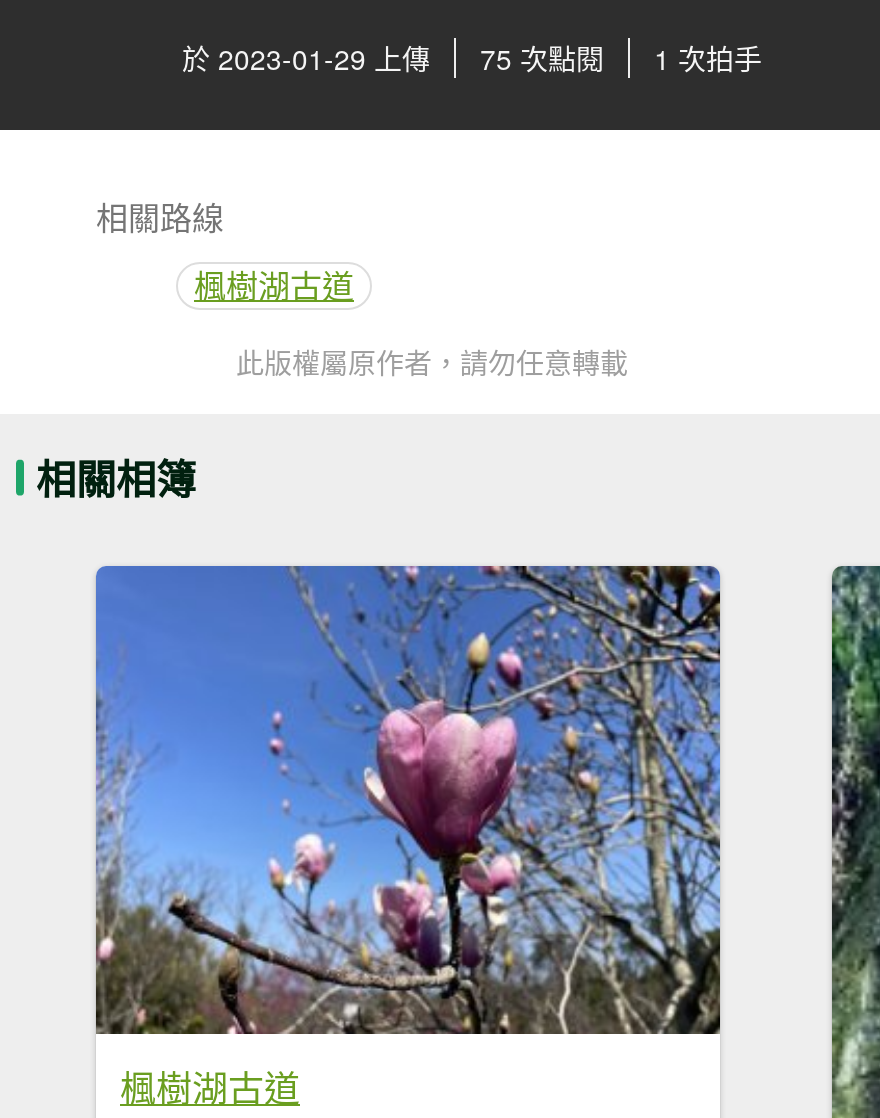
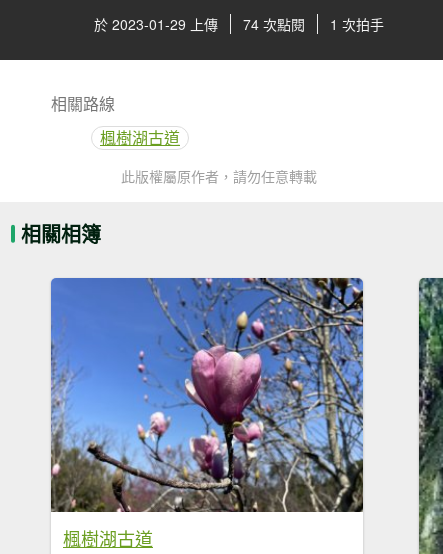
- 於 2023-01-29 上傳 75 次點閱 1 次拍手
+ 於 2023-01-29 上傳 74 次點閱 1 次拍手
